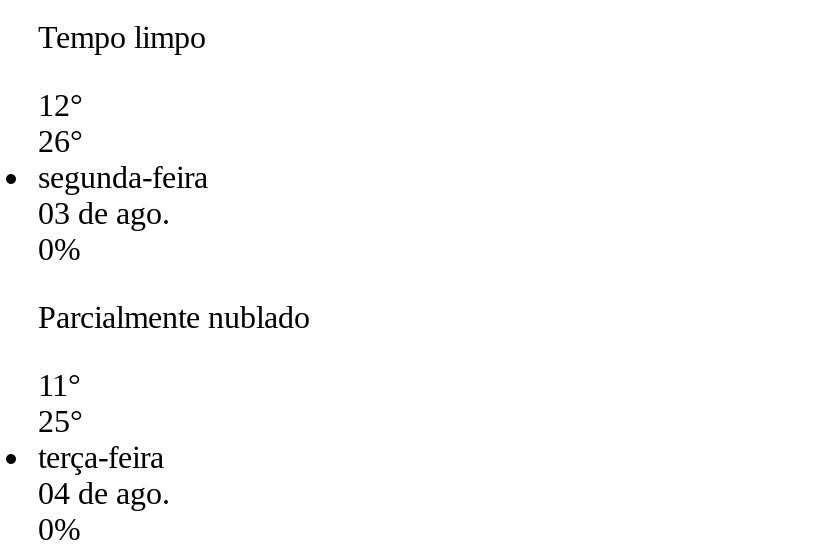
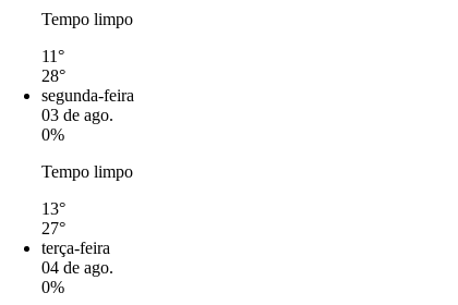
- 12°
+ 11°

- 26°
+ 28°

- Parcialmente nublado
+ Tempo limpo

- 11°
- 25°
+ 13°
+ 27°
